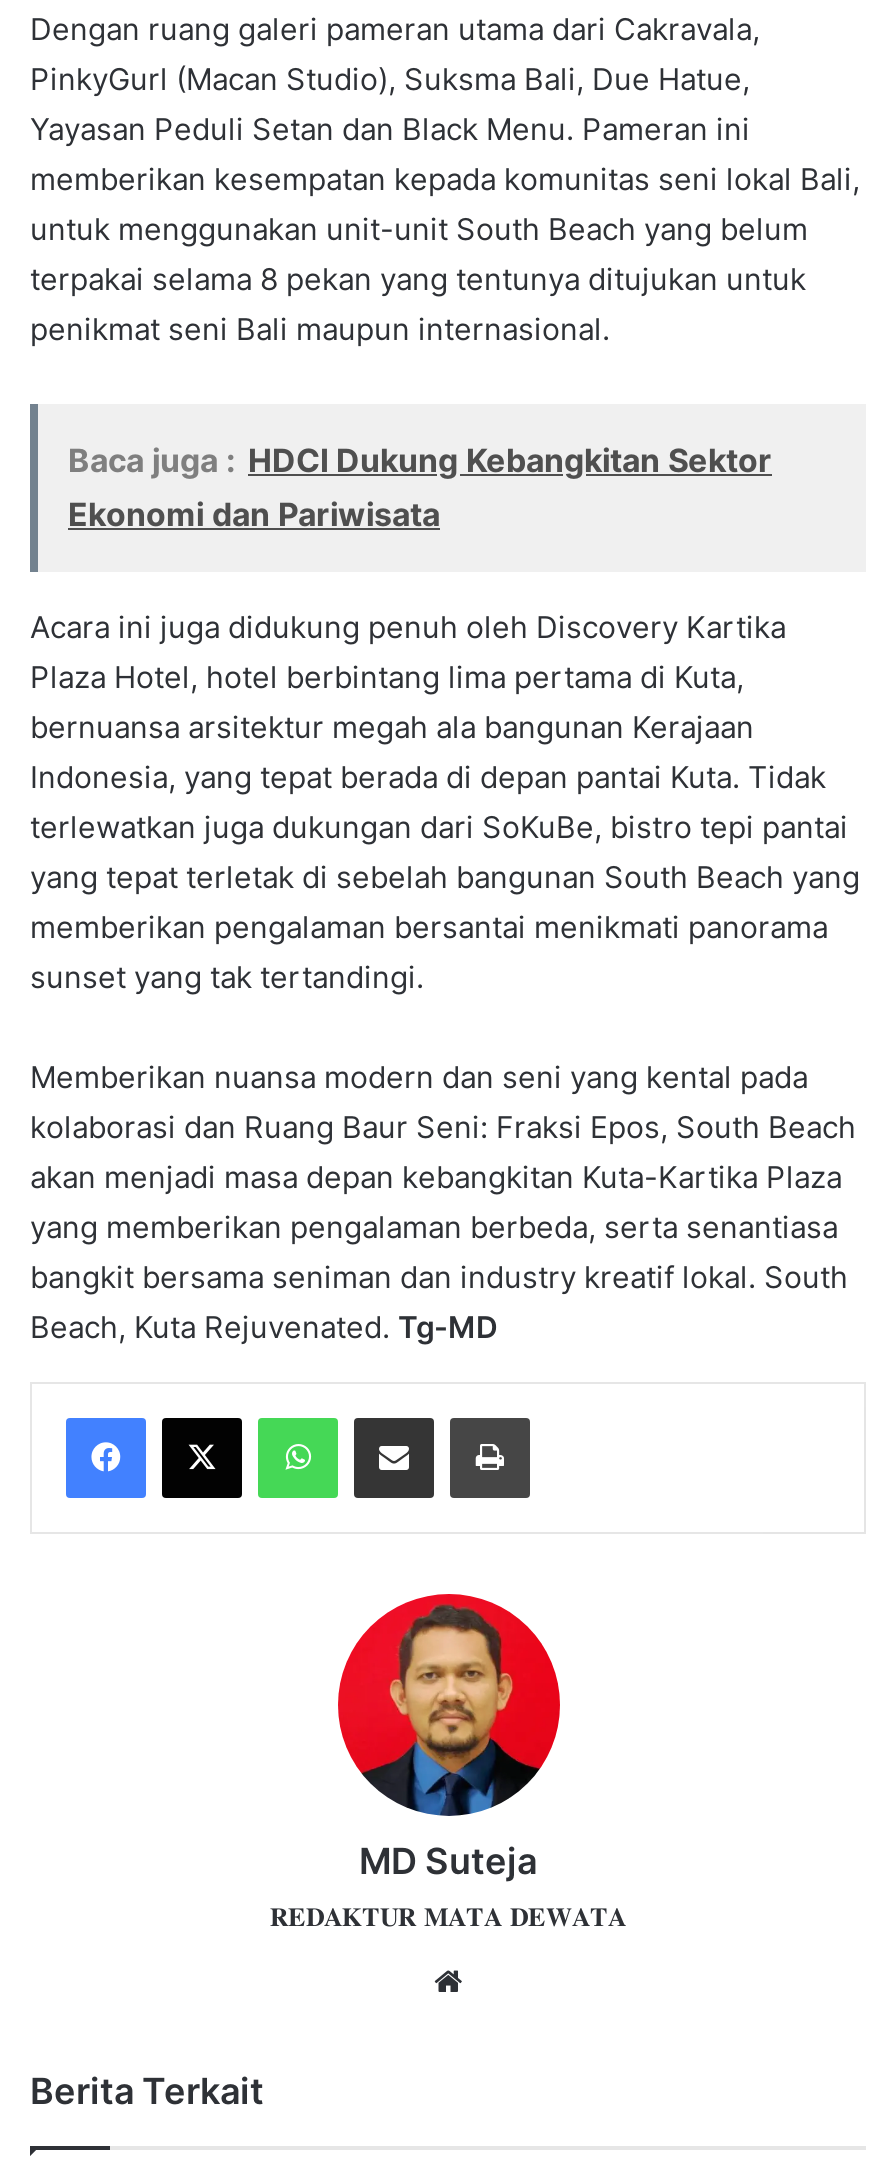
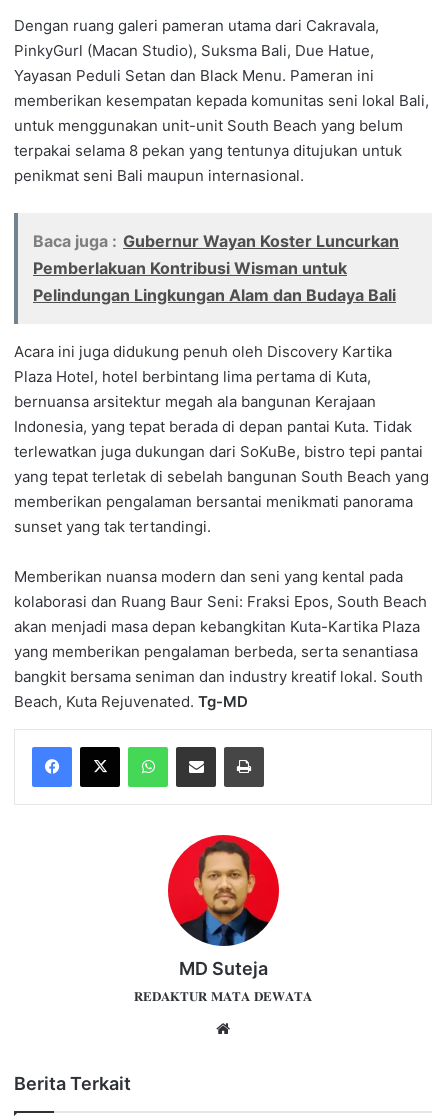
- Baca juga : HDCI Dukung Kebangkitan Sektor
- Ekonomi dan Pariwisata
+ Baca juga : Gubernur Wayan Koster Luncurkan
+ Pemberlakuan Kontribusi Wisman untuk
+ Pelindungan Lingkungan Alam dan Budaya Bali
